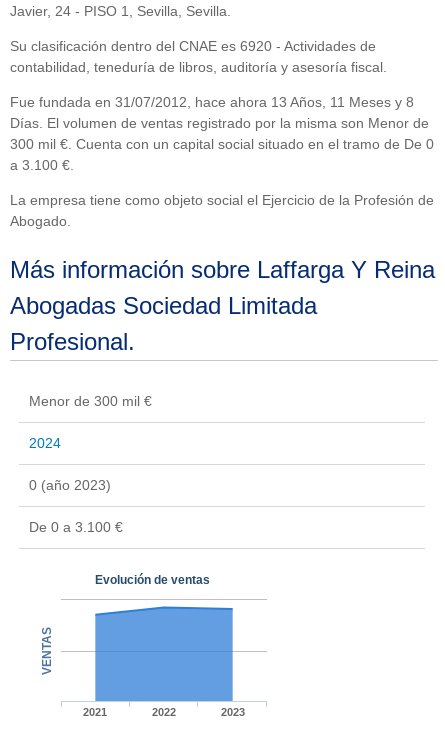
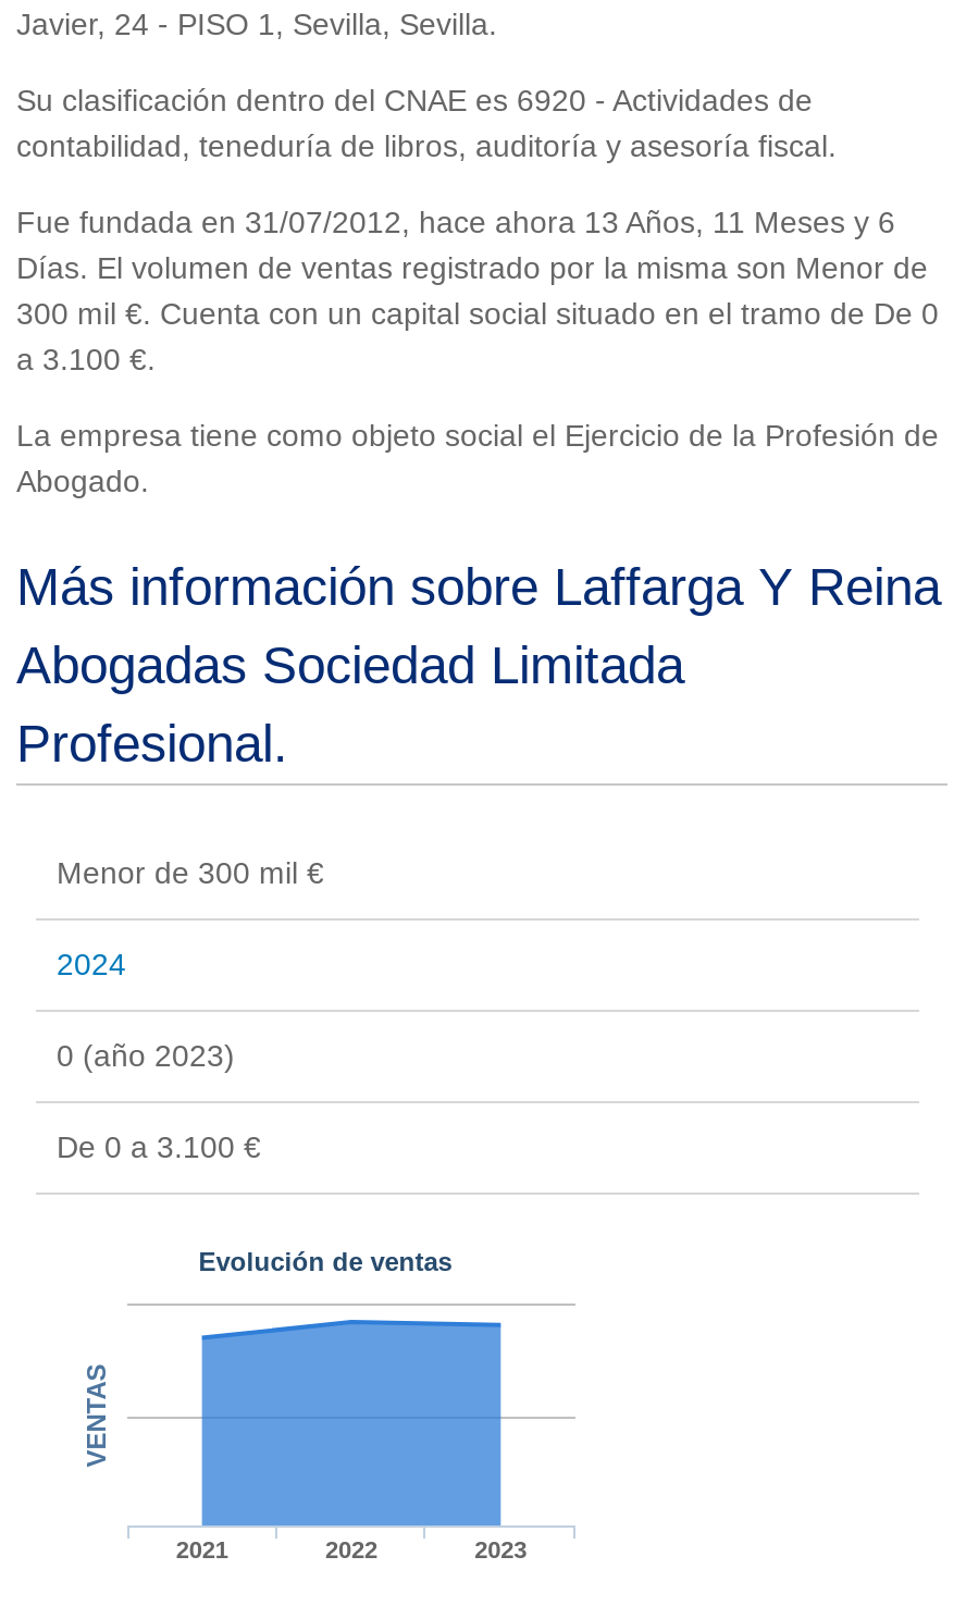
- Fue fundada en 31/07/2012, hace ahora 13 Años, 11 Meses y 8
+ Fue fundada en 31/07/2012, hace ahora 13 Años, 11 Meses y 6
